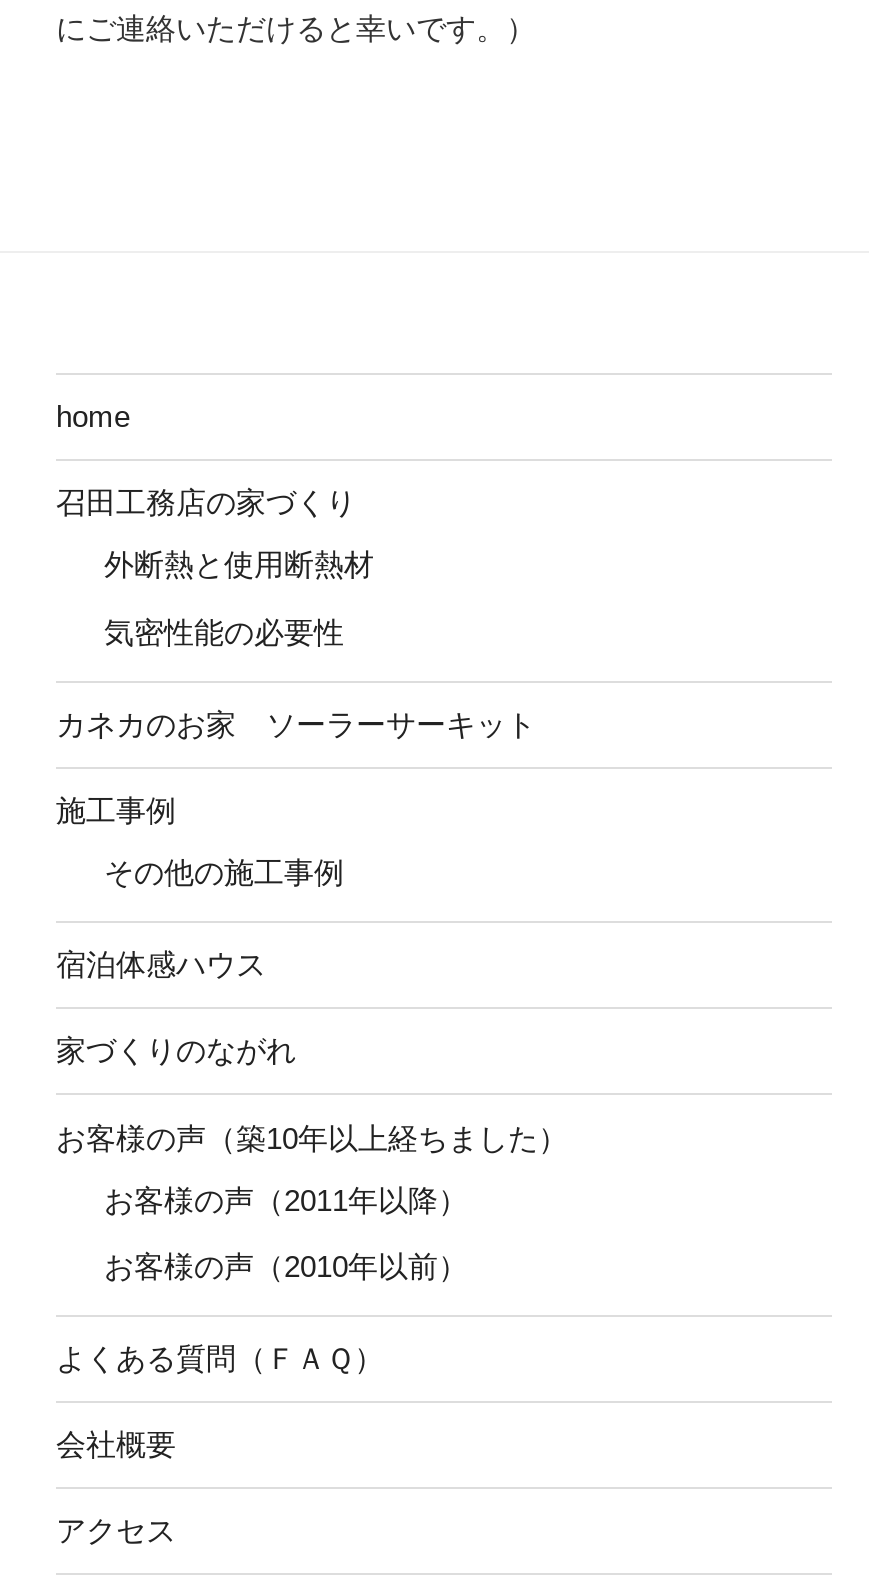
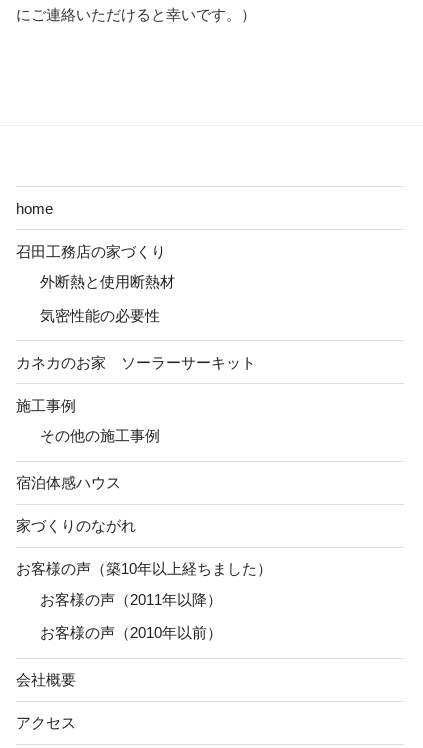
- よくある質問（ＦＡＱ）
